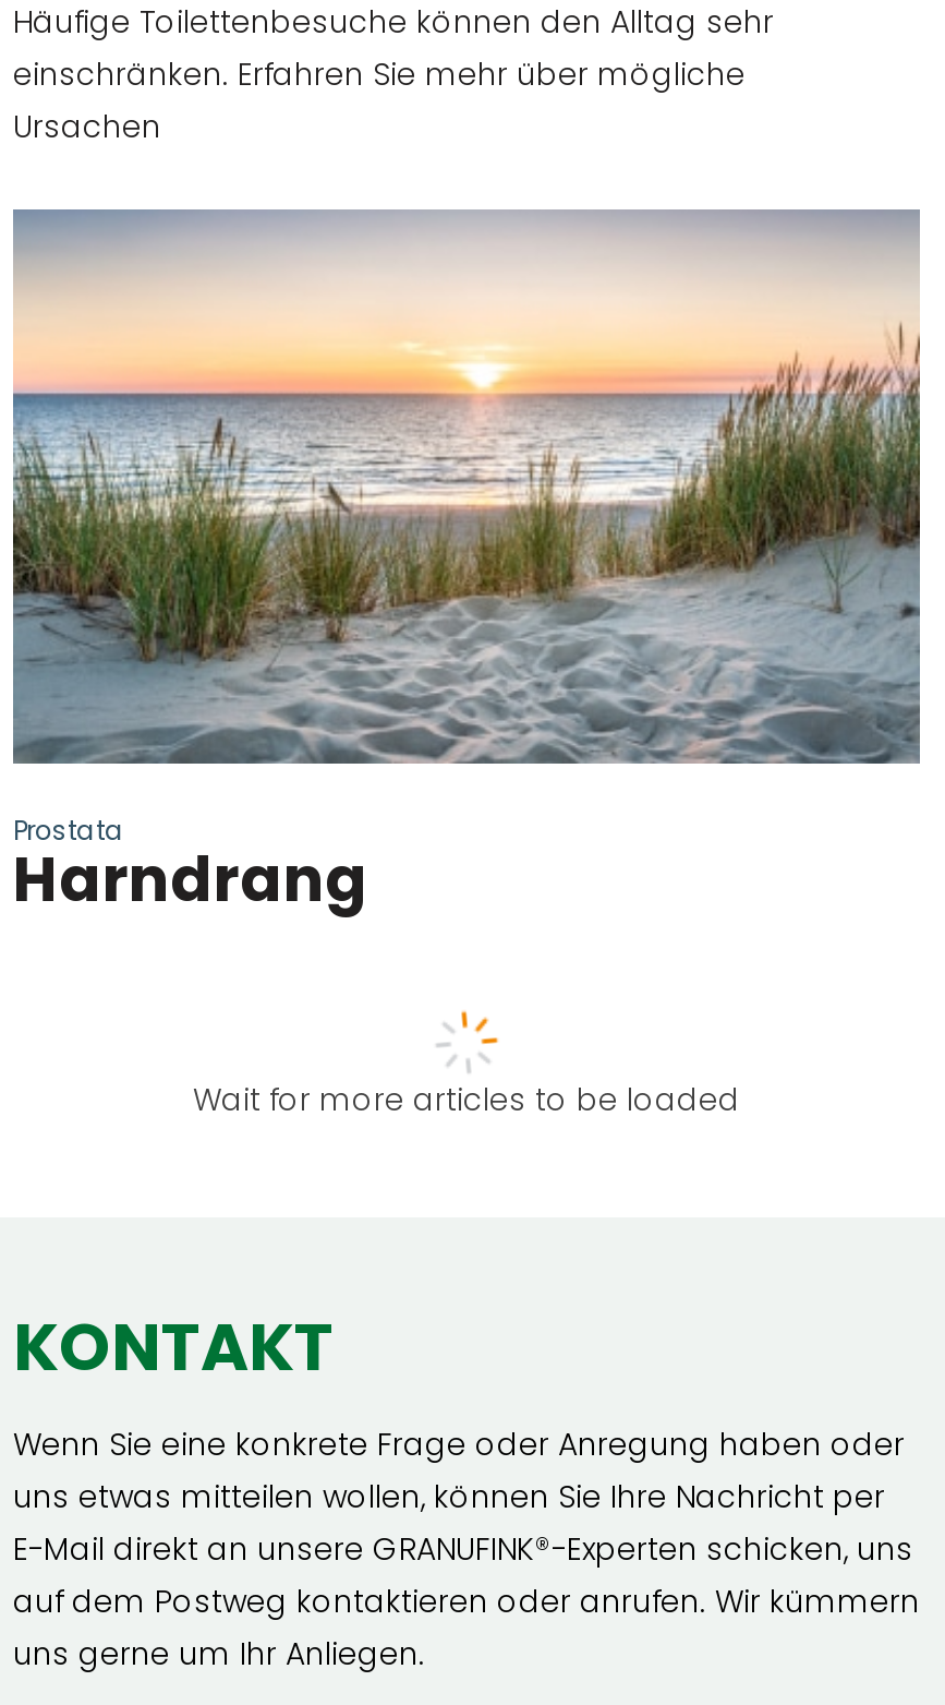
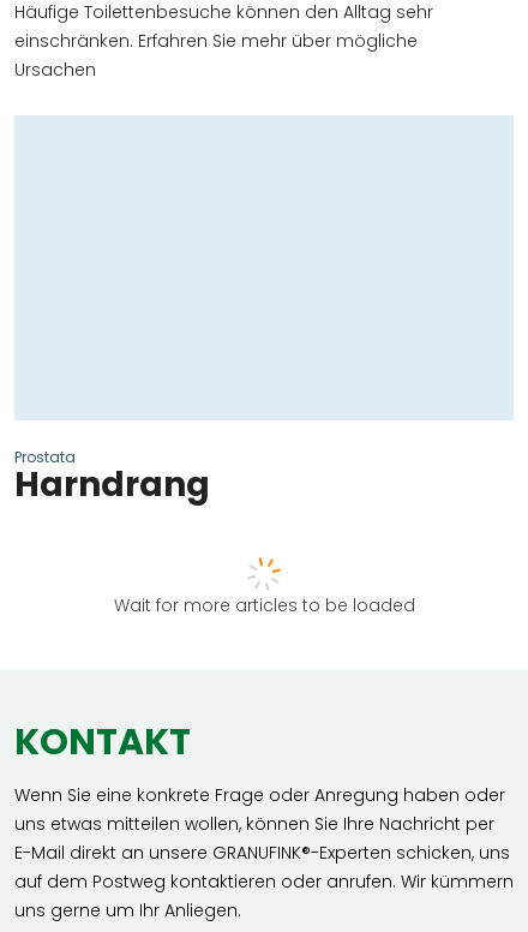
- [image]
